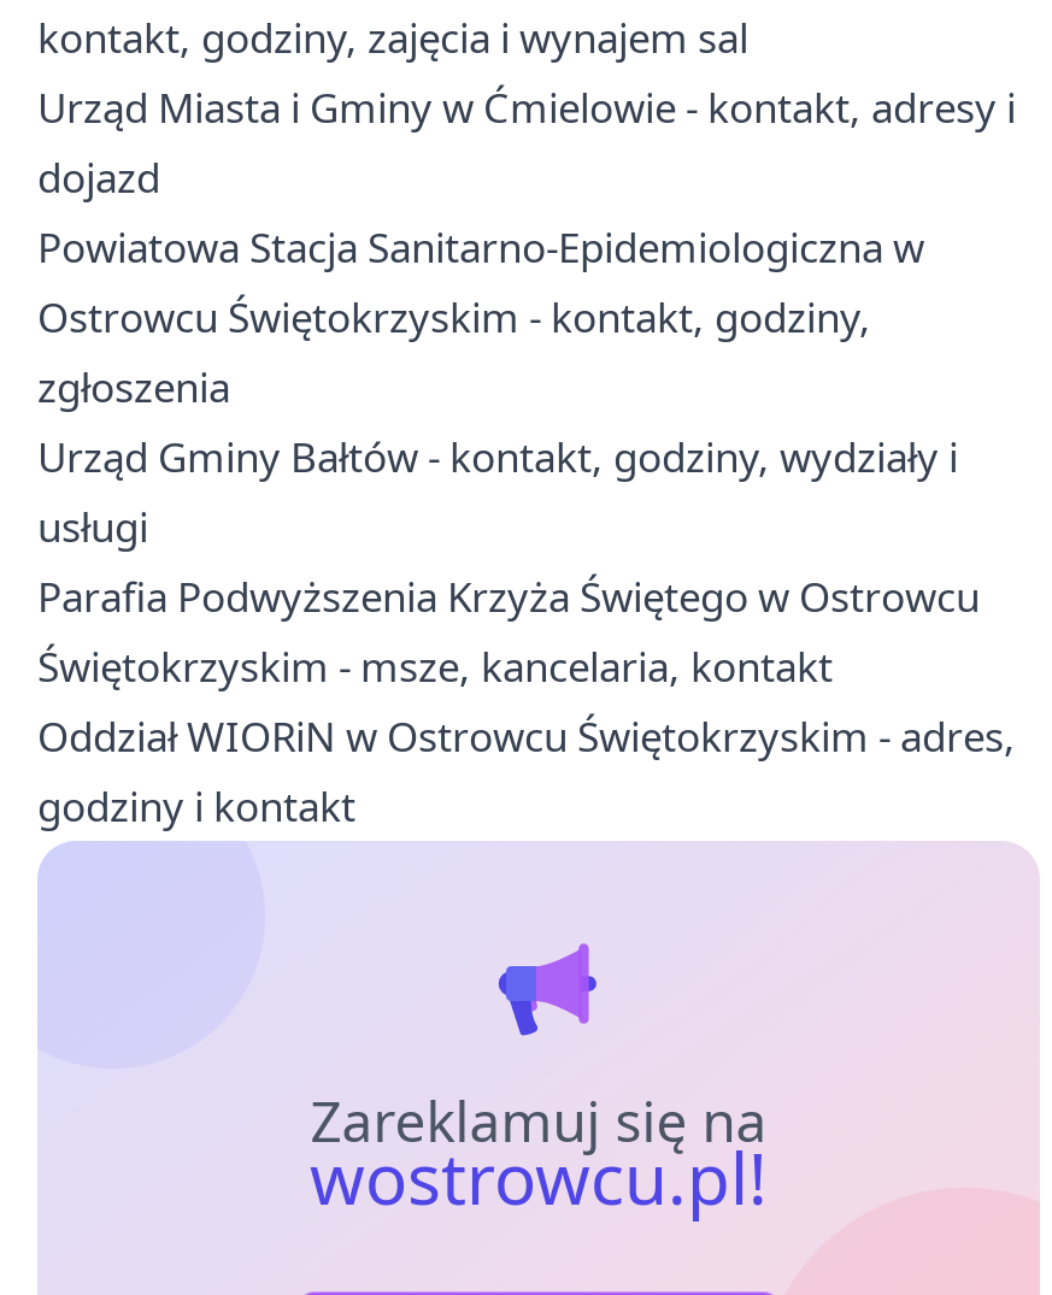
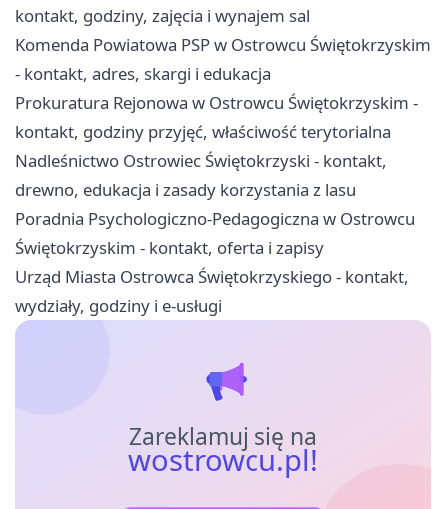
- Urząd Miasta i Gminy w Ćmielowie - kontakt, adresy i
- dojazd
- Powiatowa Stacja Sanitarno-Epidemiologiczna w
- Ostrowcu Świętokrzyskim - kontakt, godziny,
- zgłoszenia
- Urząd Gminy Bałtów - kontakt, godziny, wydziały i
- usługi
- Parafia Podwyższenia Krzyża Świętego w Ostrowcu
- Świętokrzyskim - msze, kancelaria, kontakt
- Oddział WIORiN w Ostrowcu Świętokrzyskim - adres,
- godziny i kontakt
+ Komenda Powiatowa PSP w Ostrowcu Świętokrzyskim
+ - kontakt, adres, skargi i edukacja
+ Prokuratura Rejonowa w Ostrowcu Świętokrzyskim -
+ kontakt, godziny przyjęć, właściwość terytorialna
+ Nadleśnictwo Ostrowiec Świętokrzyski - kontakt,
+ drewno, edukacja i zasady korzystania z lasu
+ Poradnia Psychologiczno-Pedagogiczna w Ostrowcu
+ Świętokrzyskim - kontakt, oferta i zapisy
+ Urząd Miasta Ostrowca Świętokrzyskiego - kontakt,
+ wydziały, godziny i e-usługi
